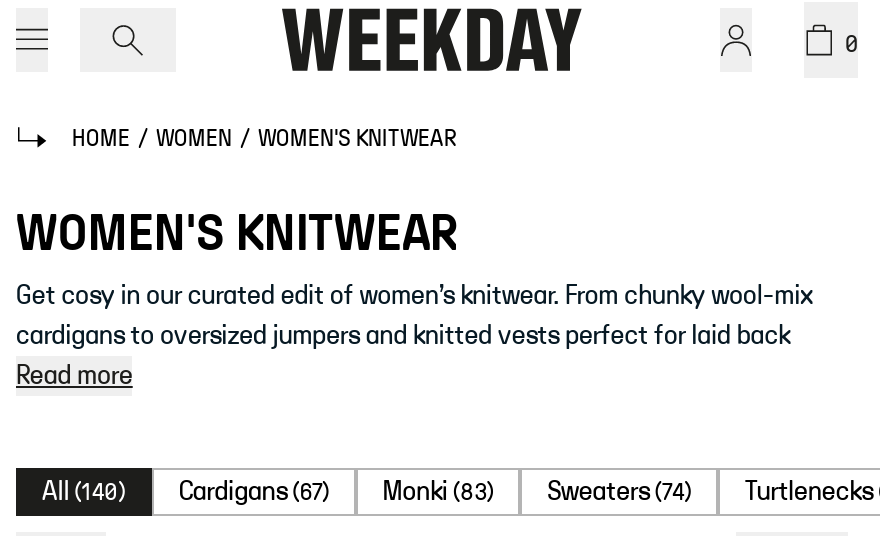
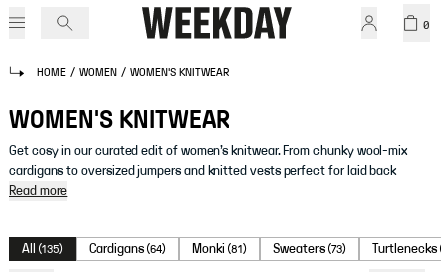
- All (140)
+ All (135)

- Cardigans (67)
+ Cardigans (64)

- Monki (83)
+ Monki (81)

- Sweaters (74)
+ Sweaters (73)
